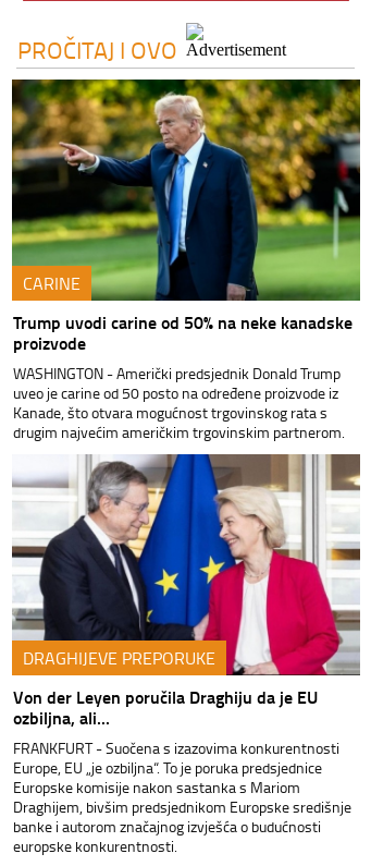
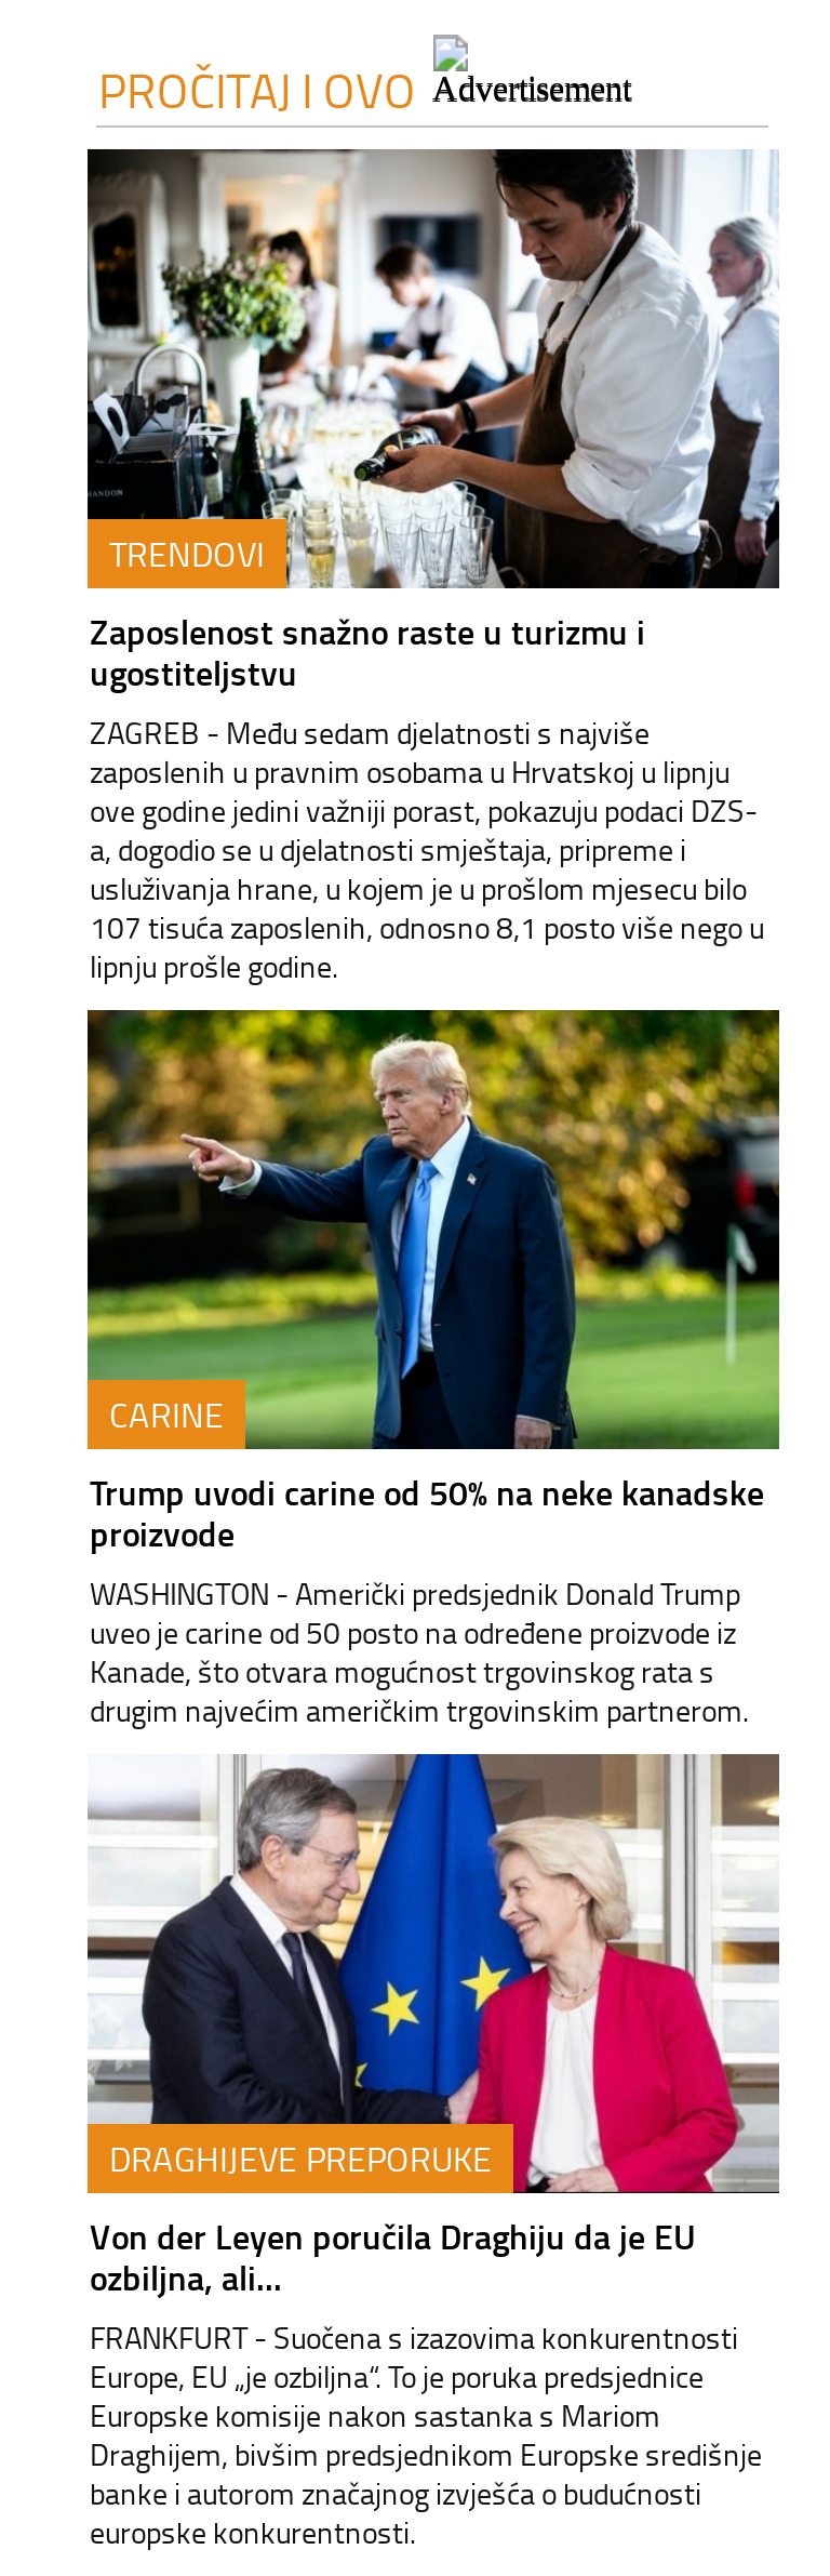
+ [image]
+ TRENDOVI
+ Zaposlenost snažno raste u turizmu i
+ ugostiteljstvu
+ ZAGREB - Među sedam djelatnosti s najviše
+ zaposlenih u pravnim osobama u Hrvatskoj u lipnju
+ ove godine jedini važniji porast, pokazuju podaci DZS-
+ a, dogodio se u djelatnosti smještaja, pripreme i
+ usluživanja hrane, u kojem je u prošlom mjesecu bilo
+ 107 tisuća zaposlenih, odnosno 8,1 posto više nego u
+ lipnju prošle godine.
